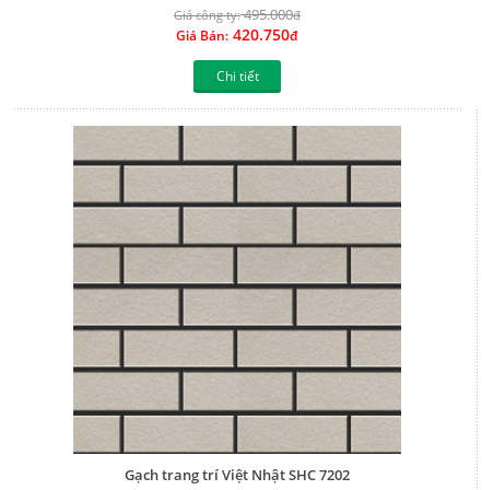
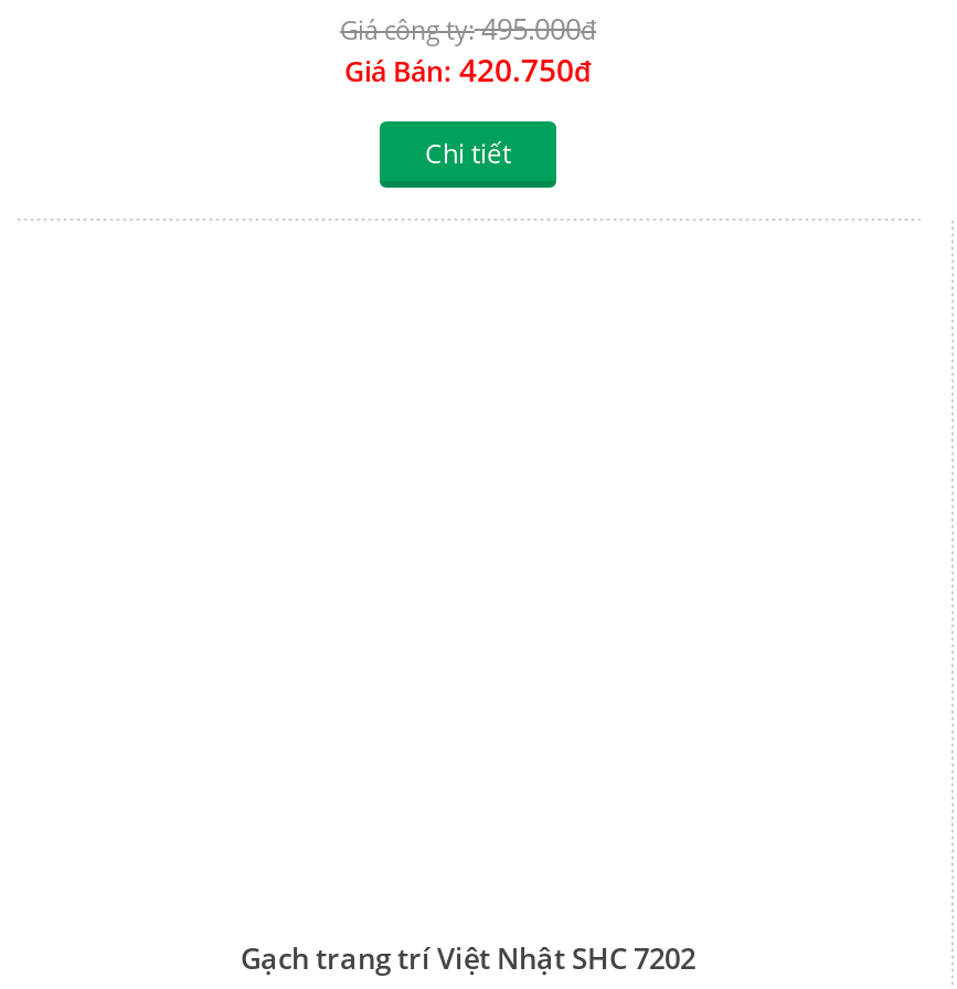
- [image]
